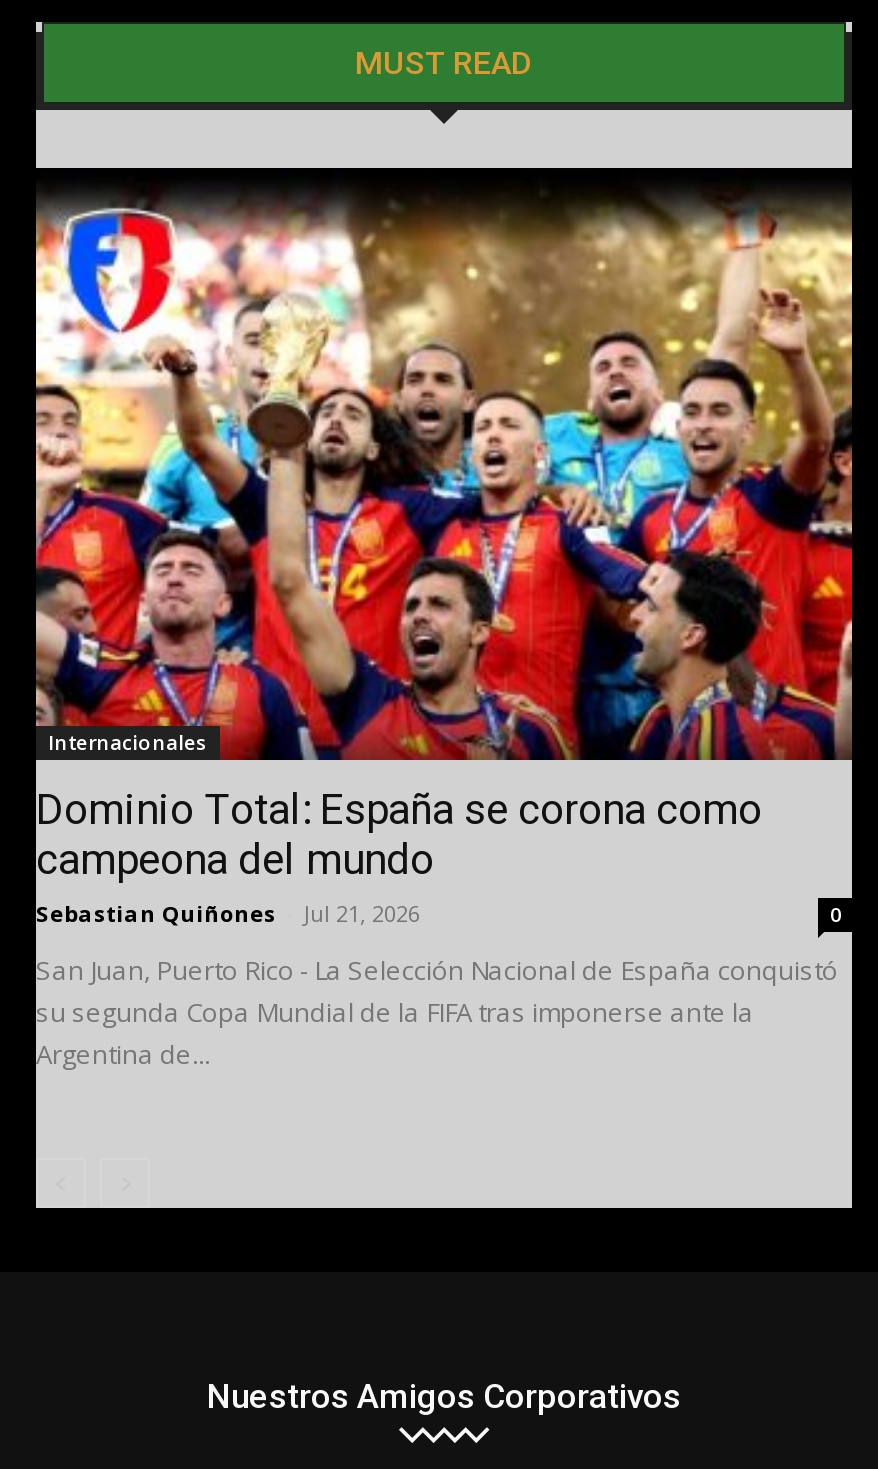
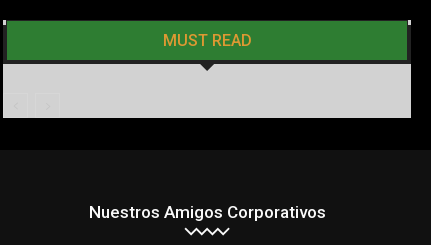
- [image]
- Internacionales
- Dominio Total: España se corona como
- campeona del mundo
- Sebastian Quiñones - Jul 21, 2026
- 0
- San Juan, Puerto Rico - La Selección Nacional de España conquistó
- su segunda Copa Mundial de la FIFA tras imponerse ante la
- Argentina de...
